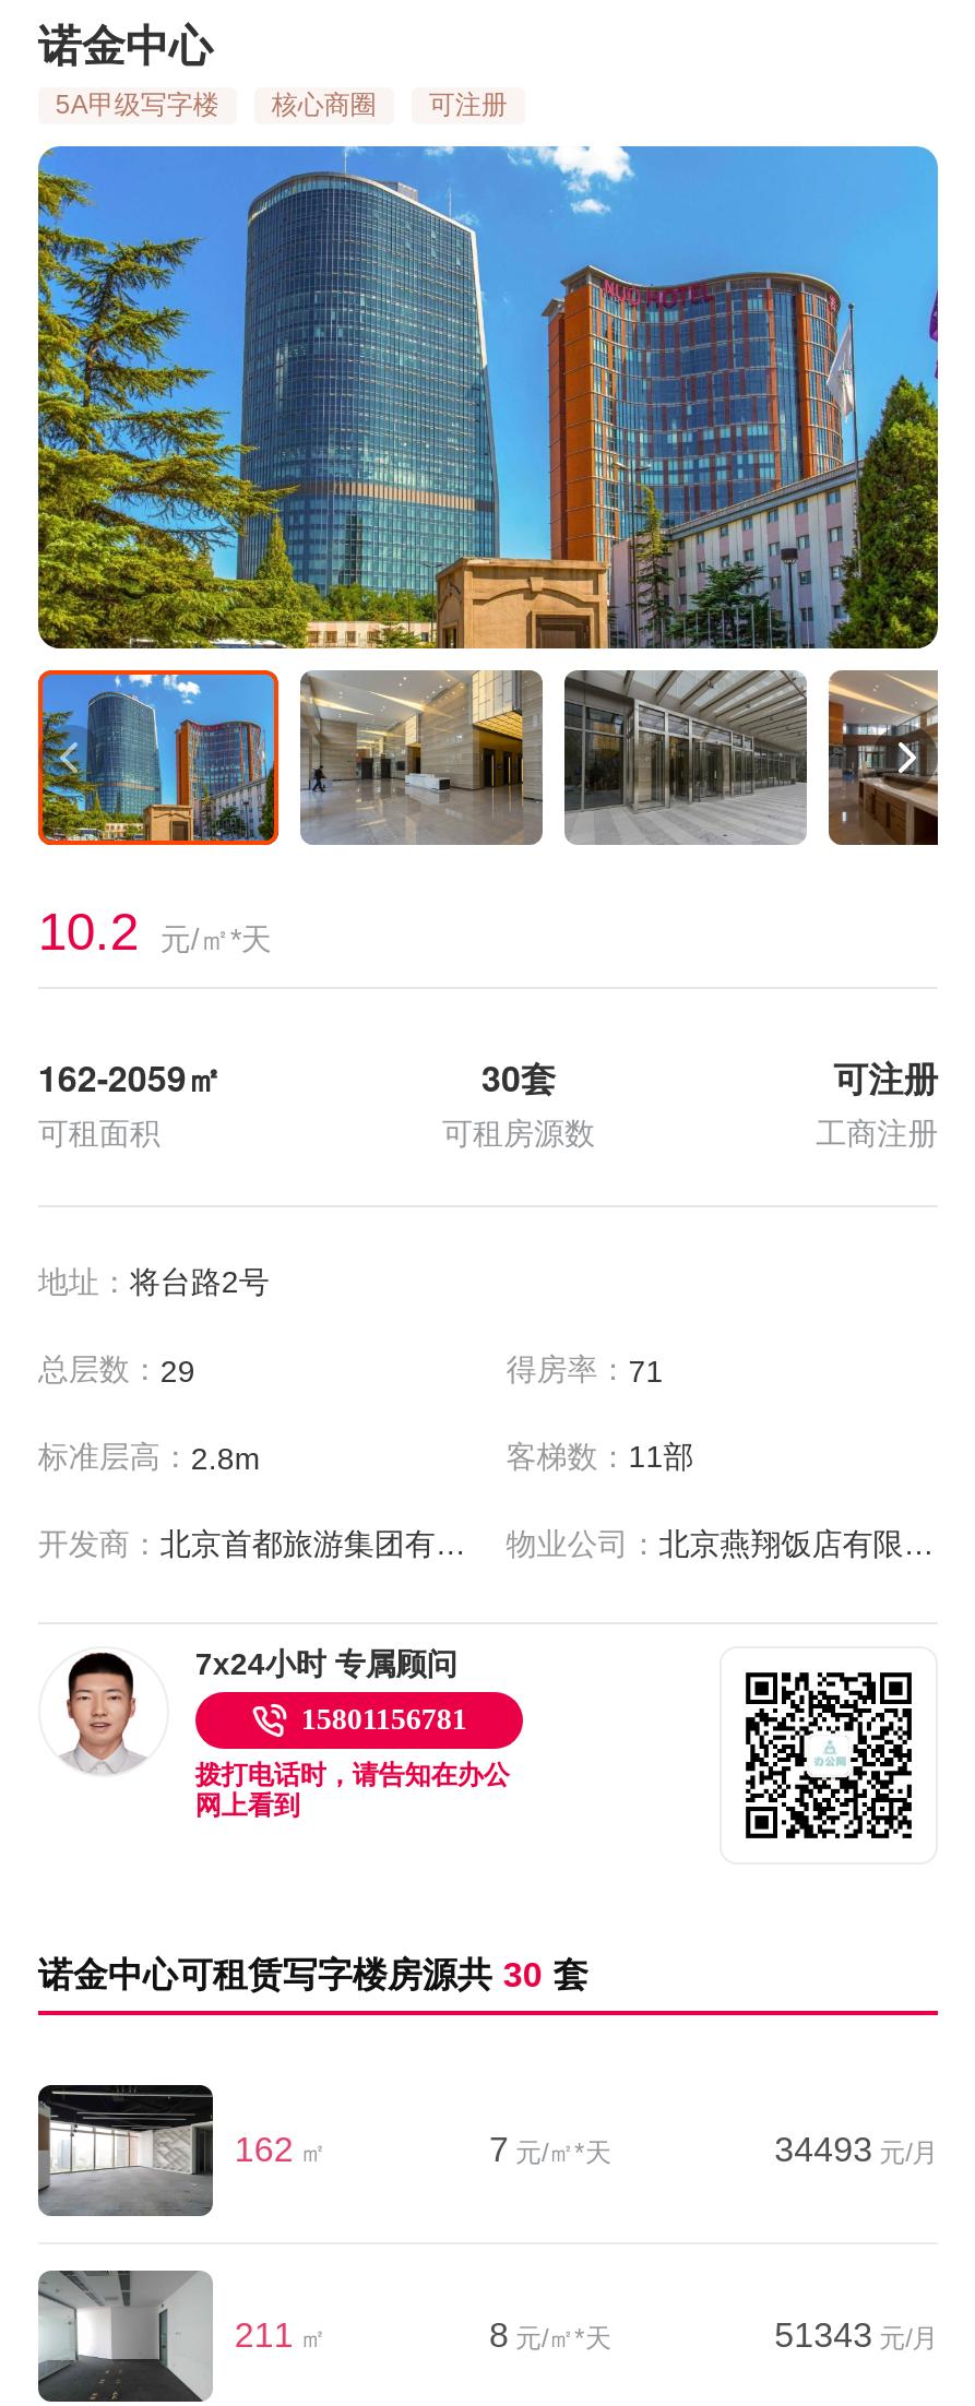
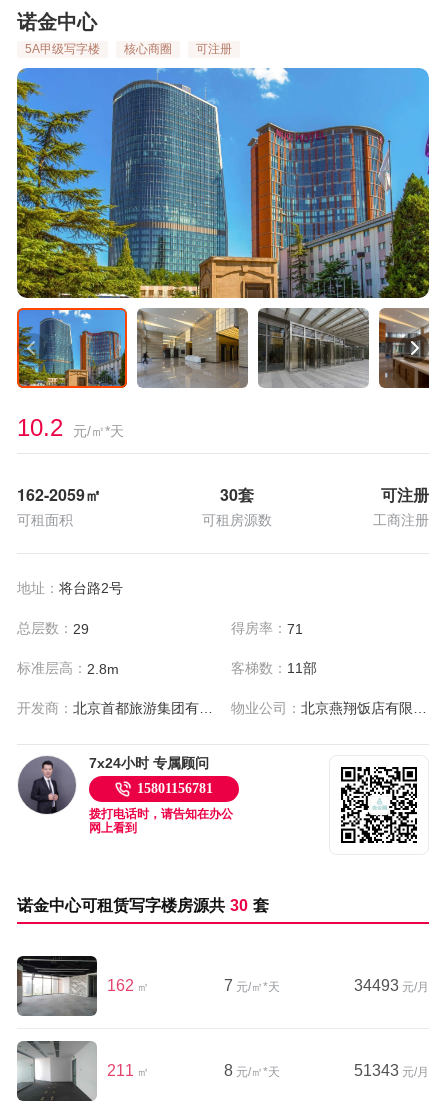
- [image]
+ [image]
